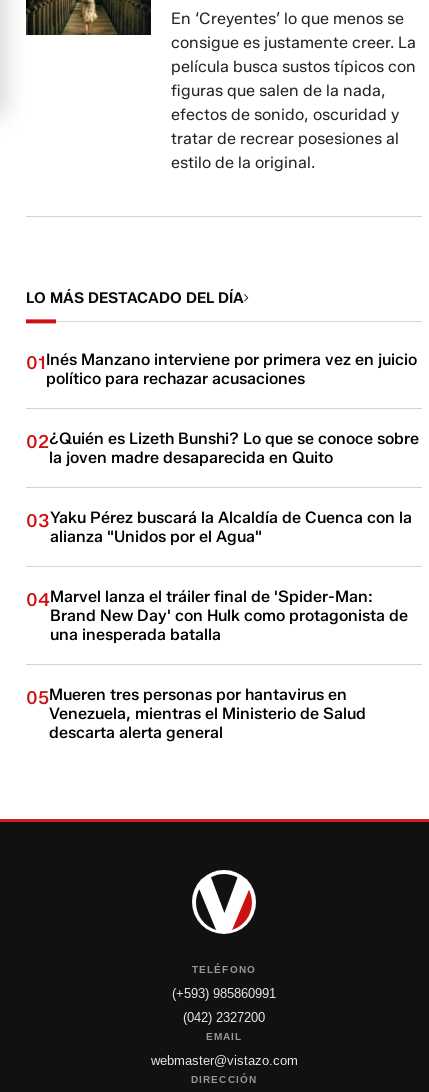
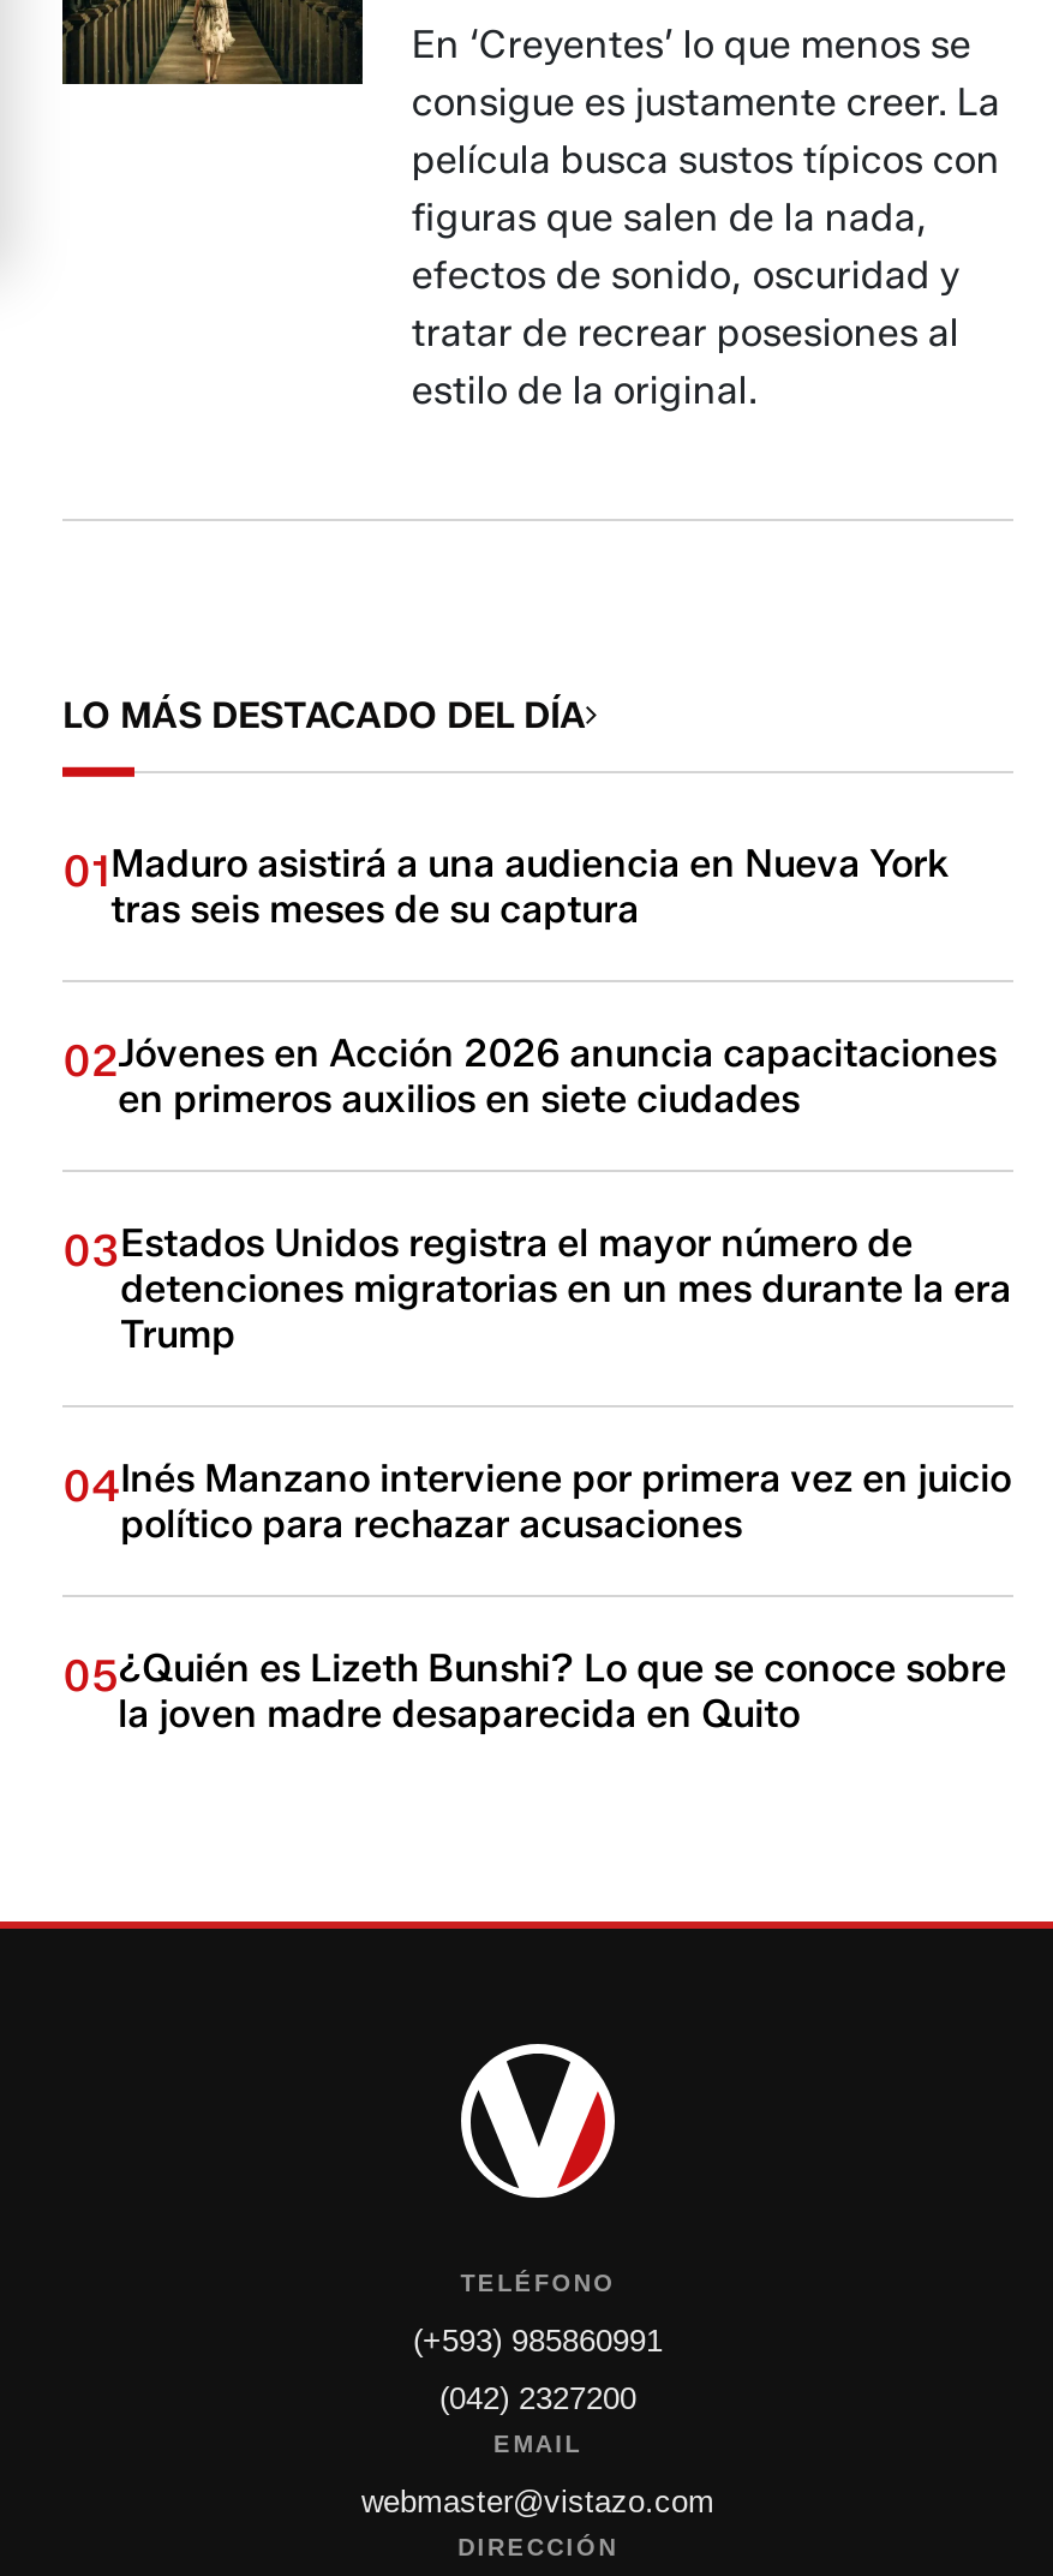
- 01Inés Manzano interviene por primera vez en juicio
+ 01Maduro asistirá a una audiencia en Nueva York
+ tras seis meses de su captura
+ 02Jóvenes en Acción 2026 anuncia capacitaciones
+ en primeros auxilios en siete ciudades
+ 03Estados Unidos registra el mayor número de
+ detenciones migratorias en un mes durante la era
+ Trump
+ 04Inés Manzano interviene por primera vez en juicio

moved down: político para rechazar acusaciones

- 02¿Quién es Lizeth Bunshi? Lo que se conoce sobre
+ 05¿Quién es Lizeth Bunshi? Lo que se conoce sobre

moved down: la joven madre desaparecida en Quito

- 03Yaku Pérez buscará la Alcaldía de Cuenca con la
- alianza "Unidos por el Agua"
- 04Marvel lanza el tráiler final de 'Spider-Man:
- Brand New Day' con Hulk como protagonista de
- una inesperada batalla
- 05Mueren tres personas por hantavirus en
- Venezuela, mientras el Ministerio de Salud
- descarta alerta general
